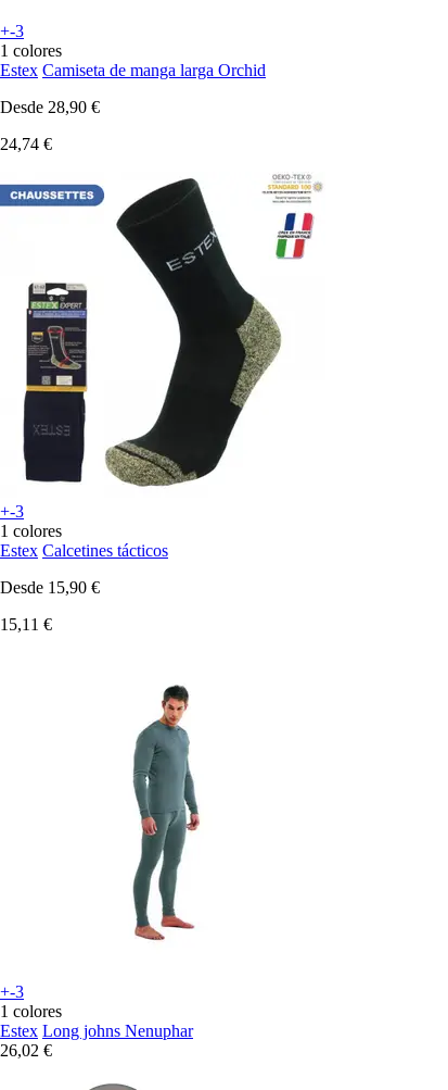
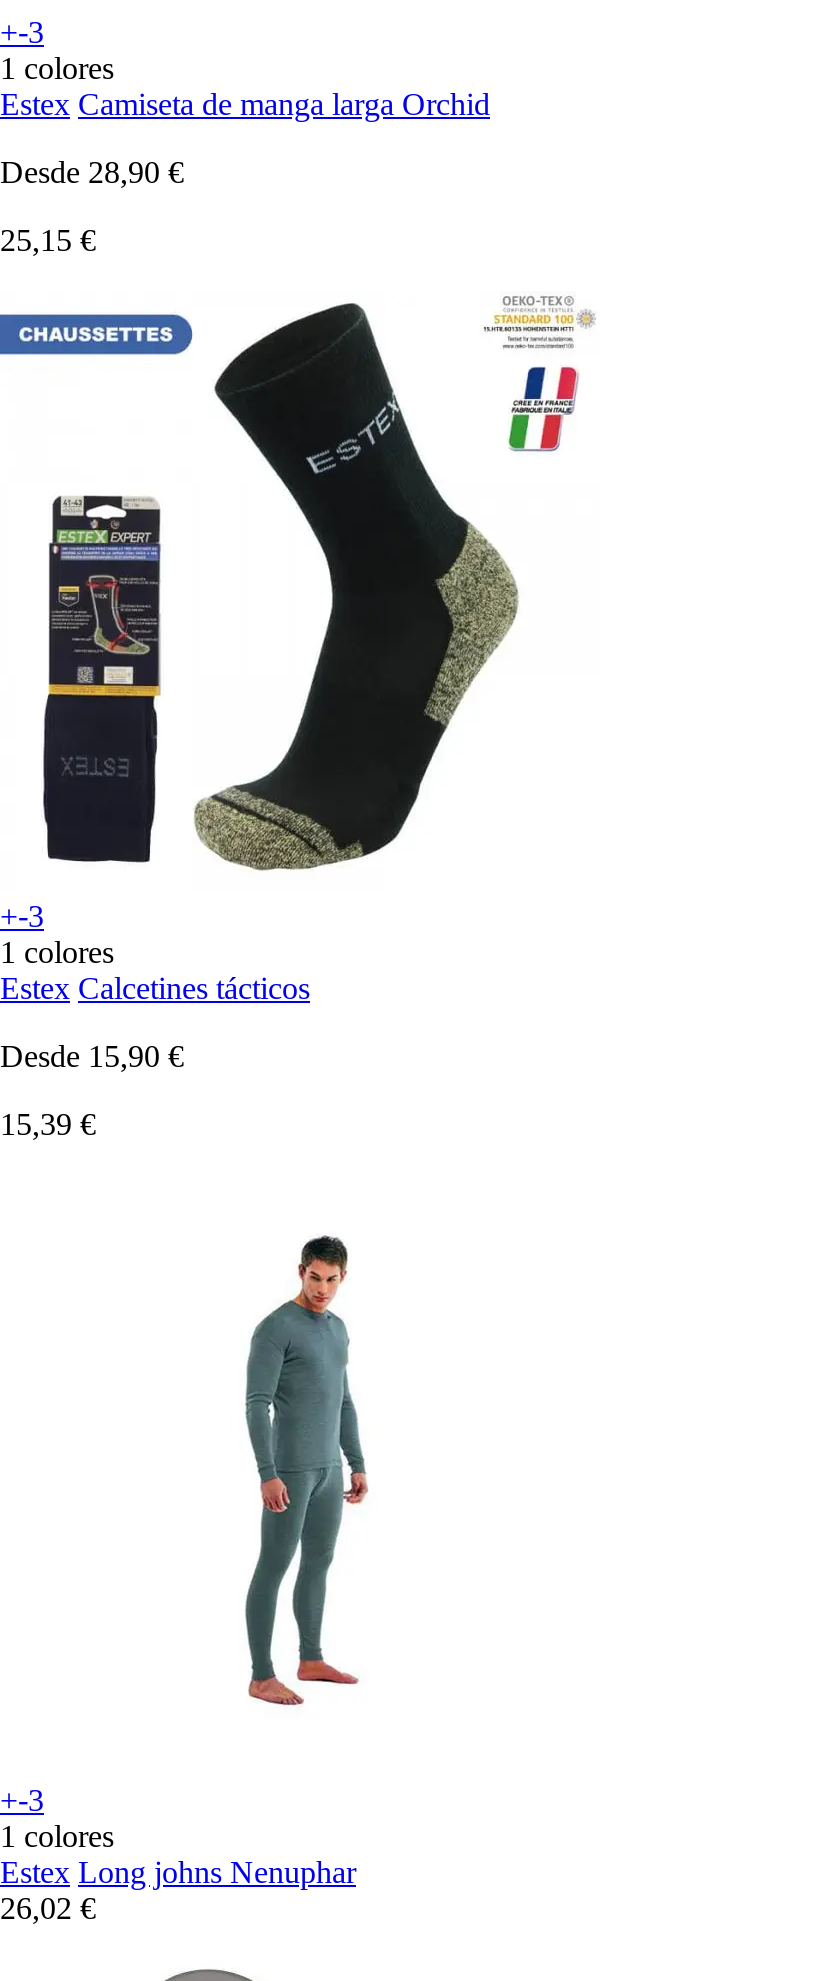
- 24,74 €
+ 25,15 €

- 15,11 €
+ 15,39 €
